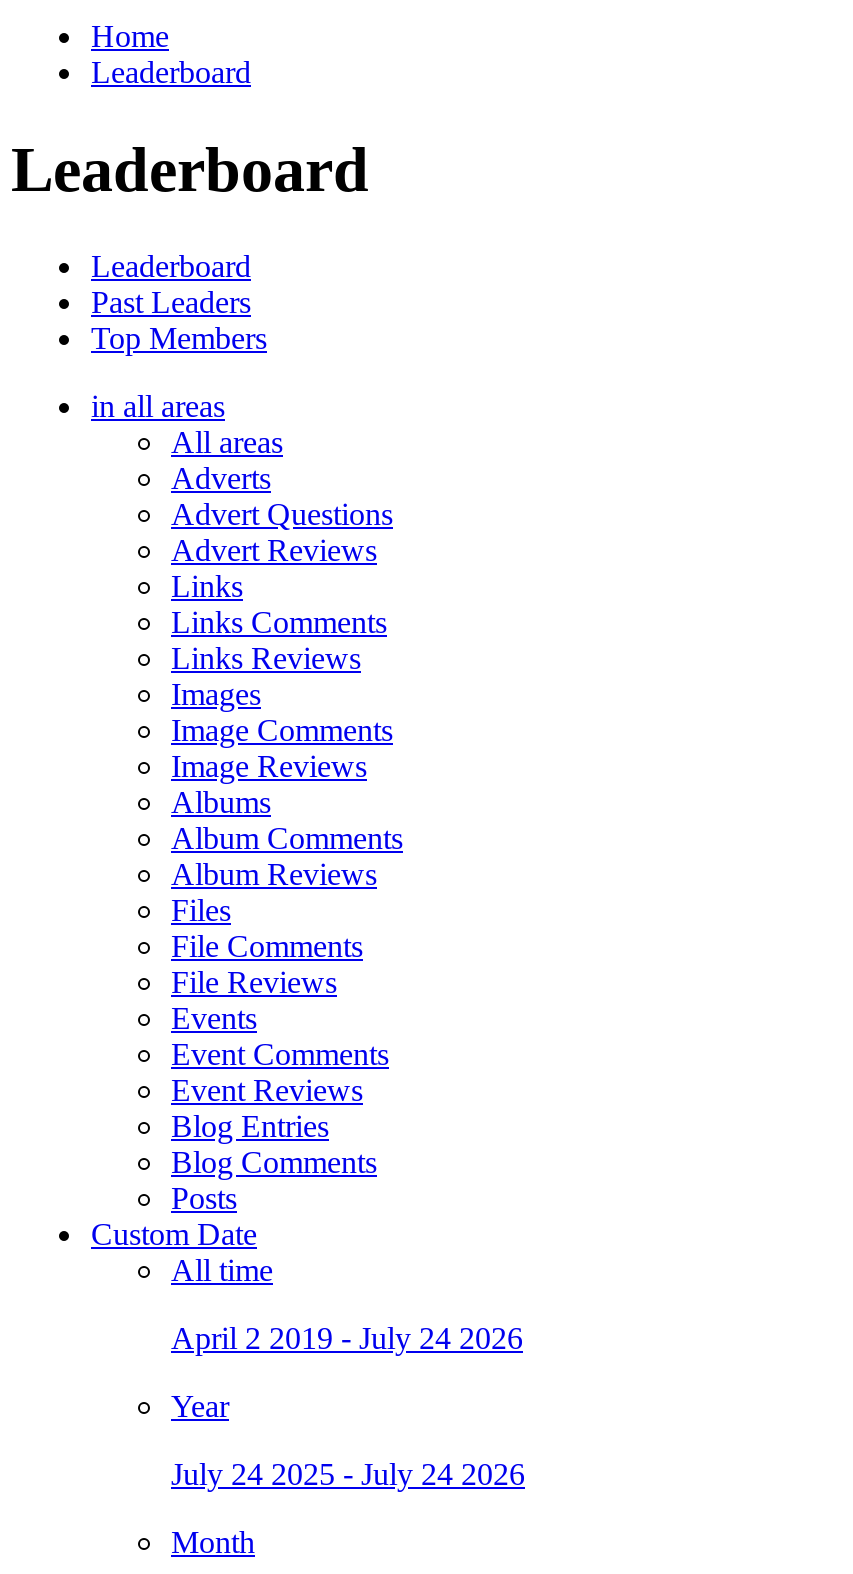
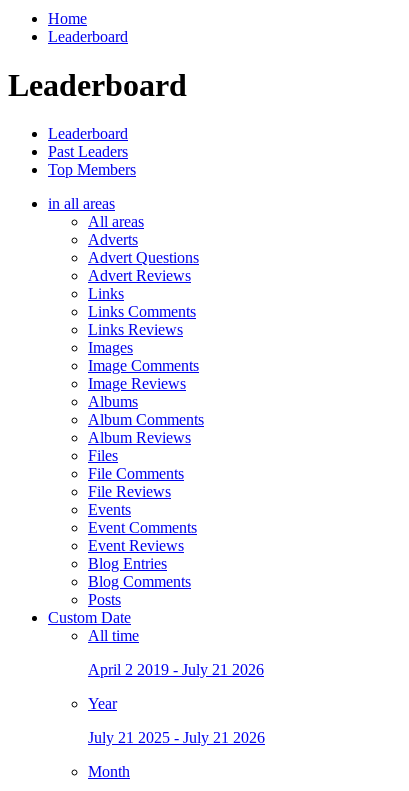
- April 2 2019 - July 24 2026
+ April 2 2019 - July 21 2026

- July 24 2025 - July 24 2026
+ July 21 2025 - July 21 2026
